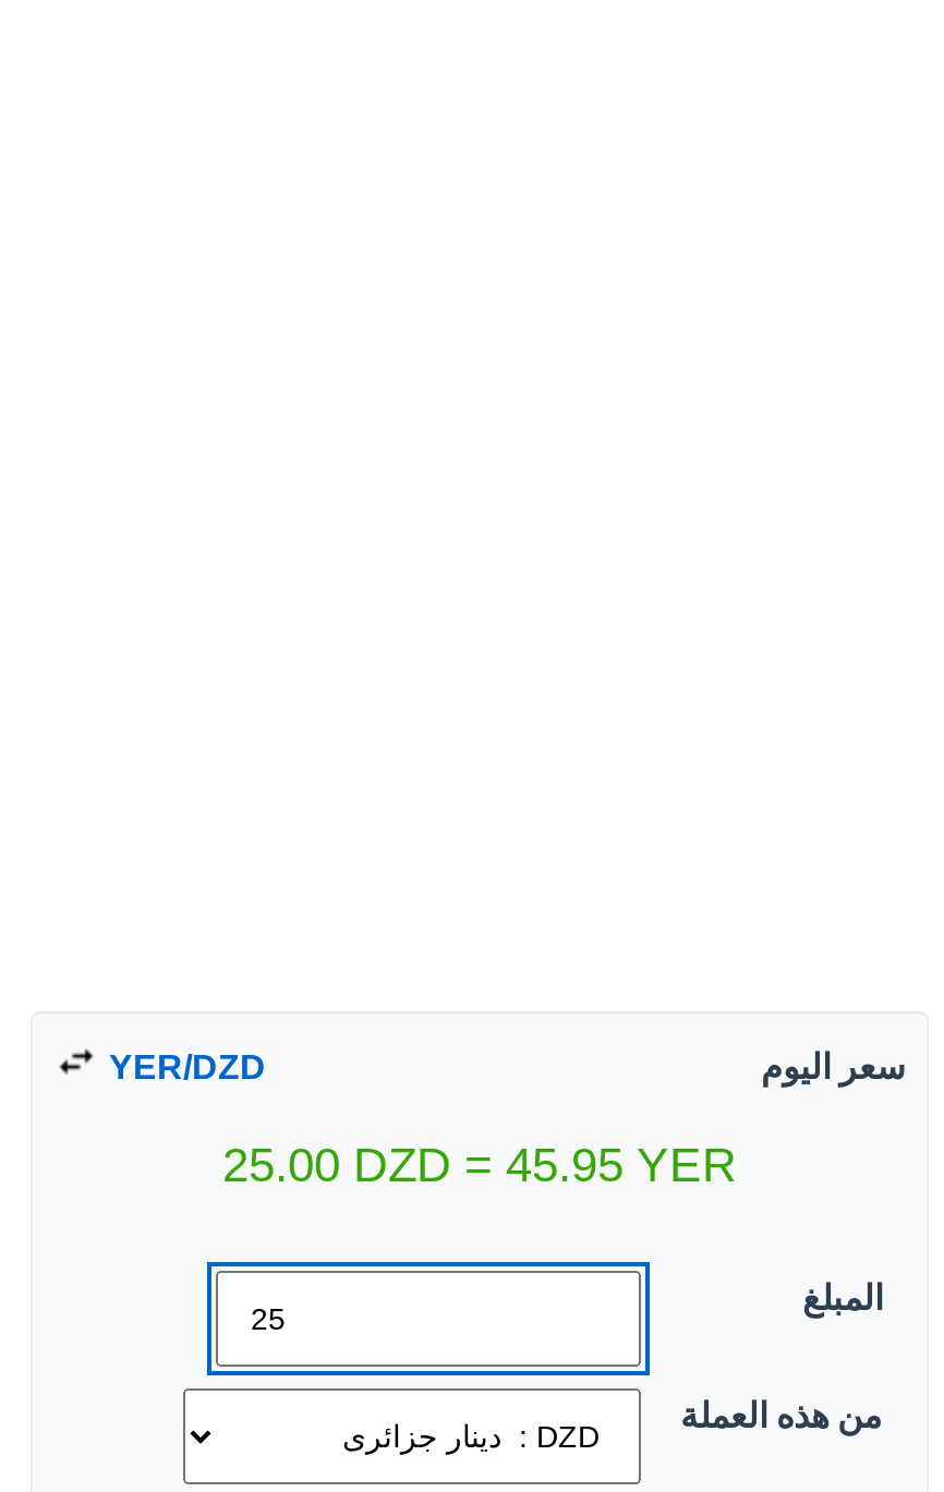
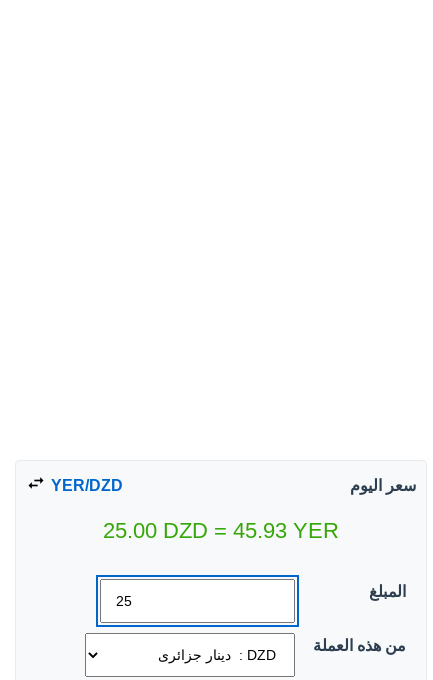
- 25.00 DZD = 45.95 YER
+ 25.00 DZD = 45.93 YER
